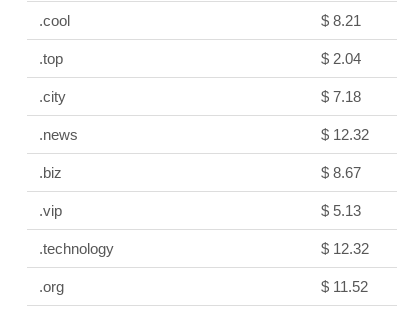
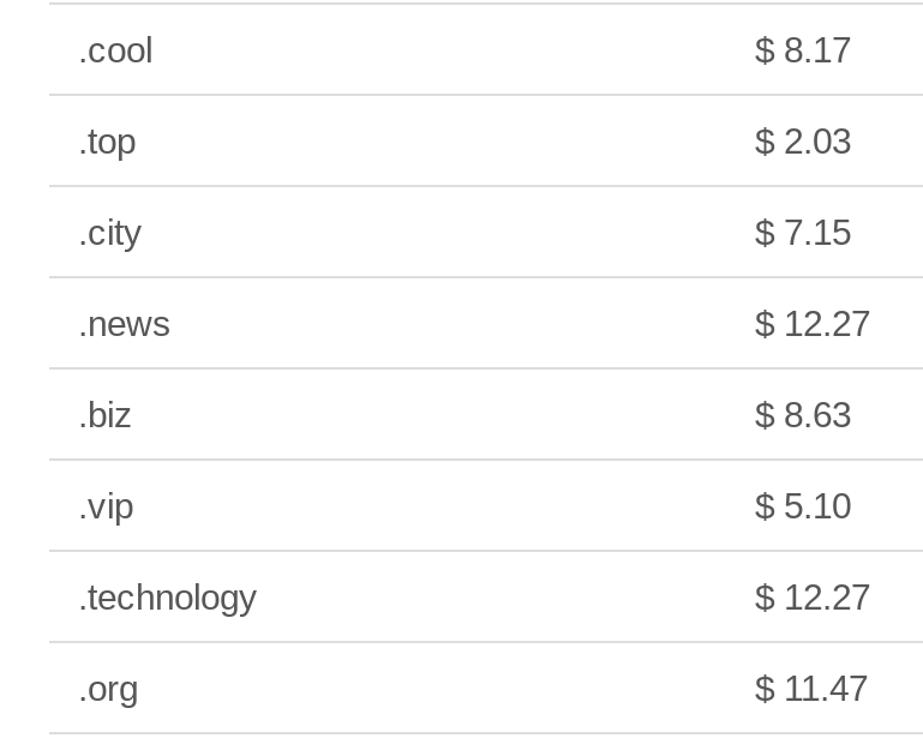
- $ 8.21
+ $ 8.17

- $ 2.04
+ $ 2.03

- $ 7.18
+ $ 7.15

- $ 12.32
+ $ 12.27

- $ 8.67
+ $ 8.63

- $ 5.13
+ $ 5.10

- $ 12.32
+ $ 12.27

- $ 11.52
+ $ 11.47
